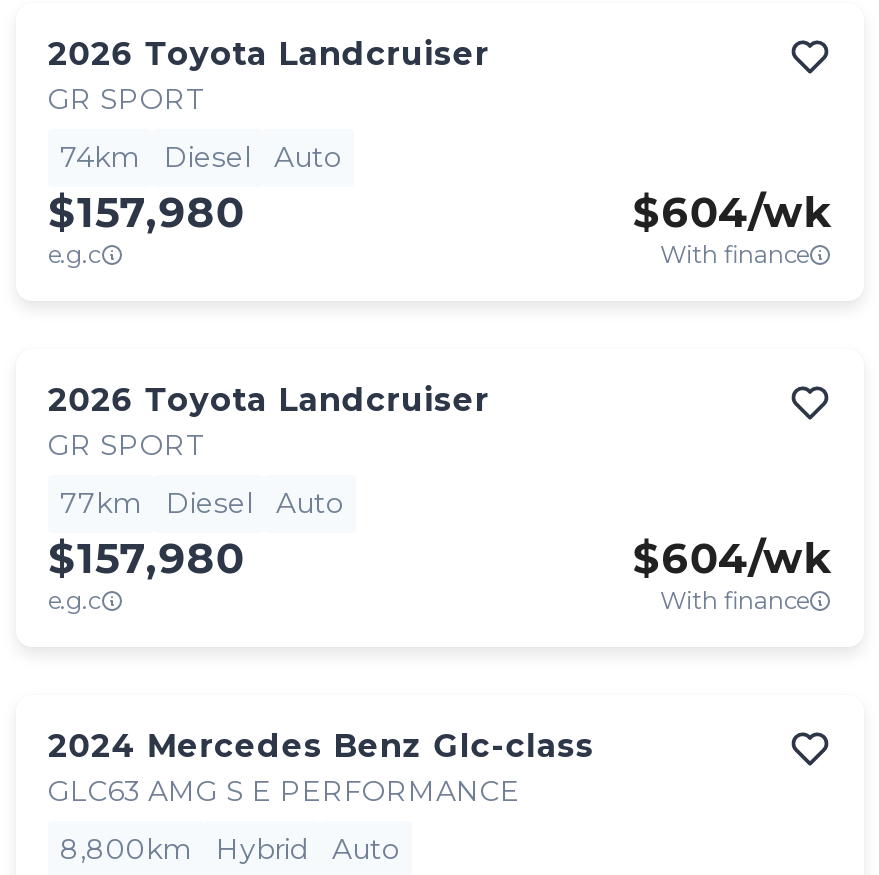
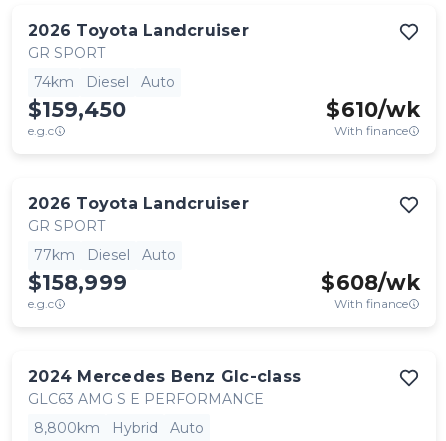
- $157,980
+ $159,450

- $604/wk
+ $610/wk

- $157,980
+ $158,999

- $604/wk
+ $608/wk
